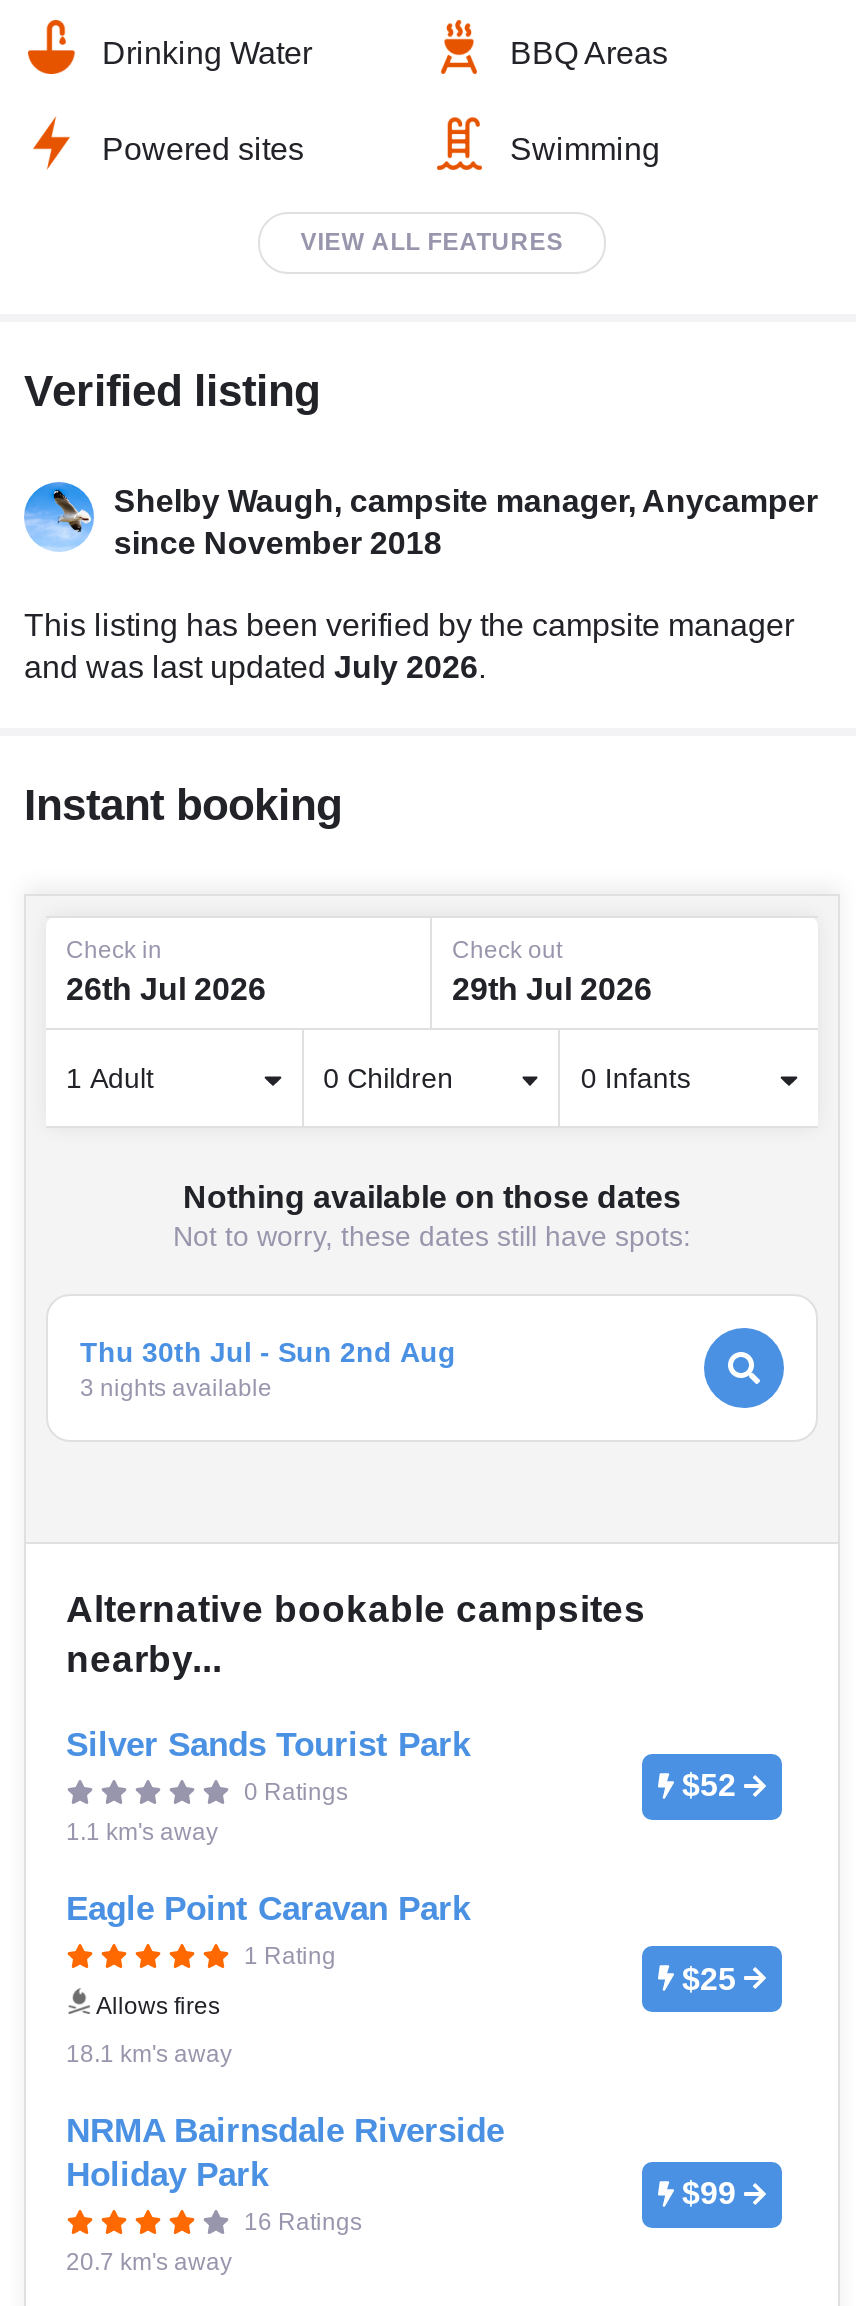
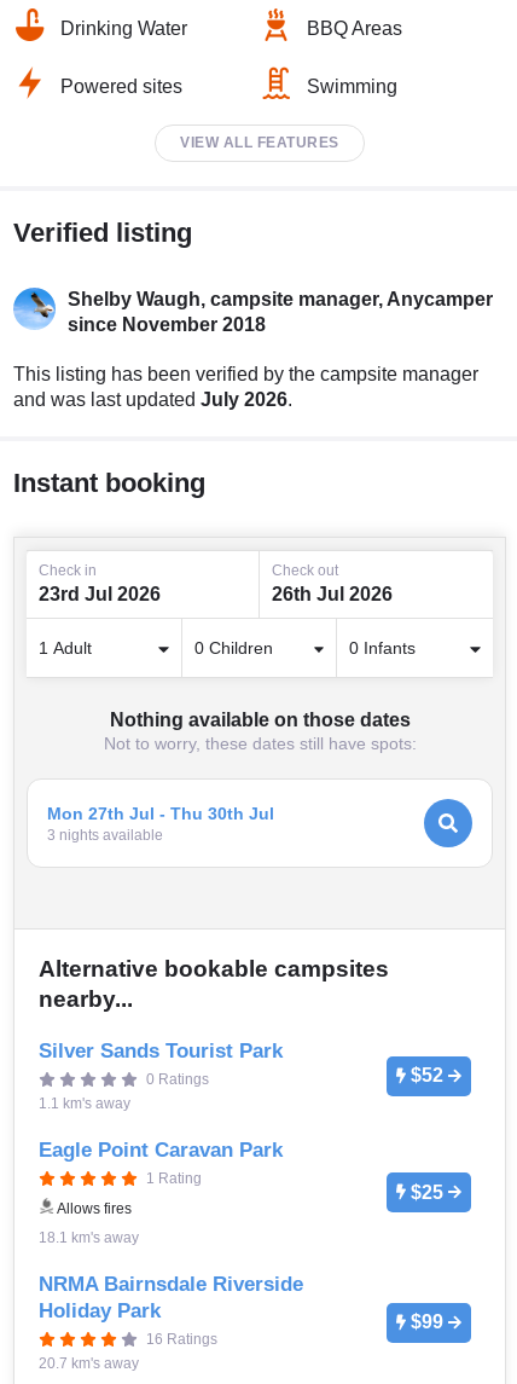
- 26th Jul 2026
+ 23rd Jul 2026

- 29th Jul 2026
+ 26th Jul 2026

- Thu 30th Jul - Sun 2nd Aug
+ Mon 27th Jul - Thu 30th Jul
